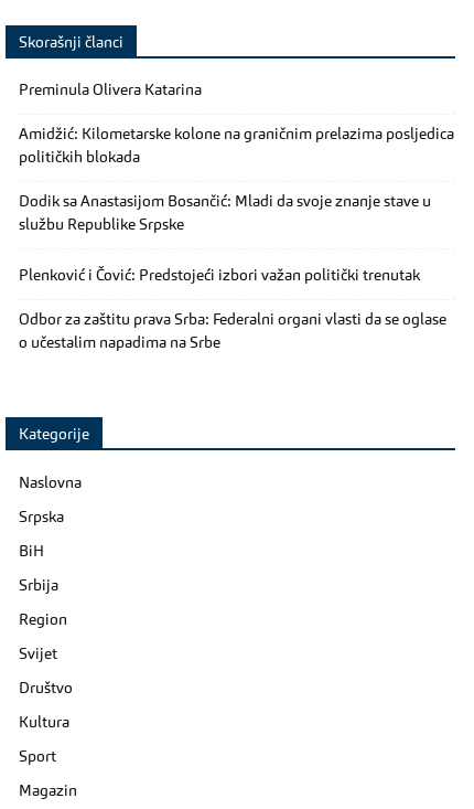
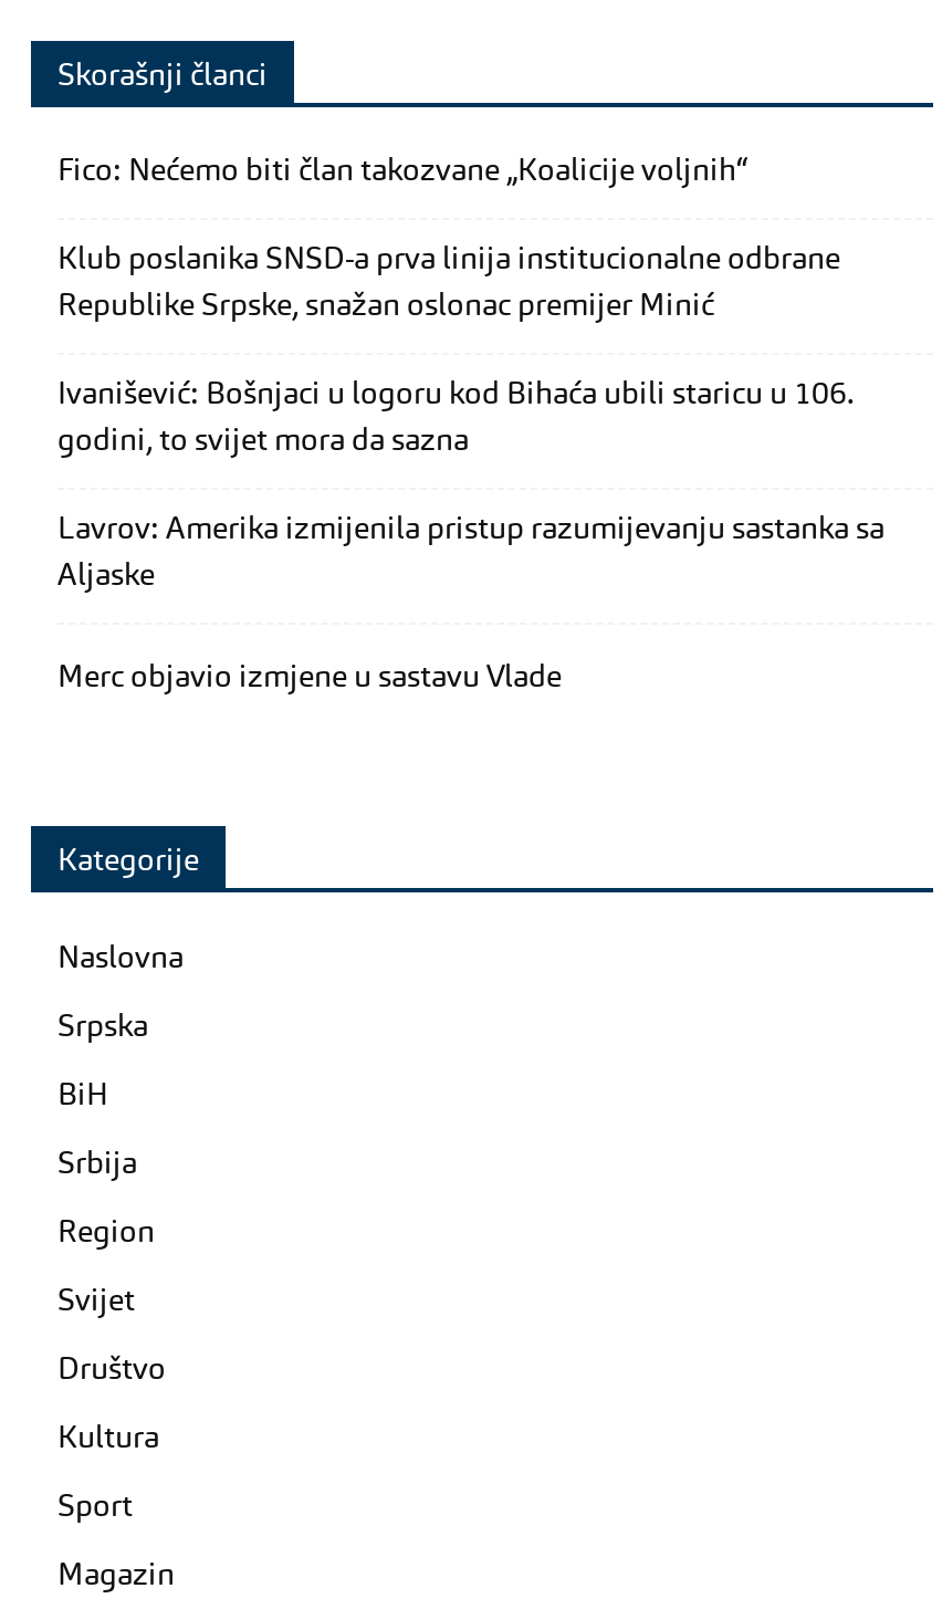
- Preminula Olivera Katarina
+ Fico: Nećemo biti član takozvane „Koalicije voljnih“

- Amidžić: Kilometarske kolone na graničnim prelazima posljedica
+ Klub poslanika SNSD-a prva linija institucionalne odbrane

- političkih blokada
+ Republike Srpske, snažan oslonac premijer Minić

- Dodik sa Anastasijom Bosančić: Mladi da svoje znanje stave u
+ Ivanišević: Bošnjaci u logoru kod Bihaća ubili staricu u 106.

- službu Republike Srpske
+ godini, to svijet mora da sazna

- Plenković i Čović: Predstojeći izbori važan politički trenutak
+ Lavrov: Amerika izmijenila pristup razumijevanju sastanka sa

- Odbor za zaštitu prava Srba: Federalni organi vlasti da se oglase
+ Aljaske

- o učestalim napadima na Srbe
+ Merc objavio izmjene u sastavu Vlade
